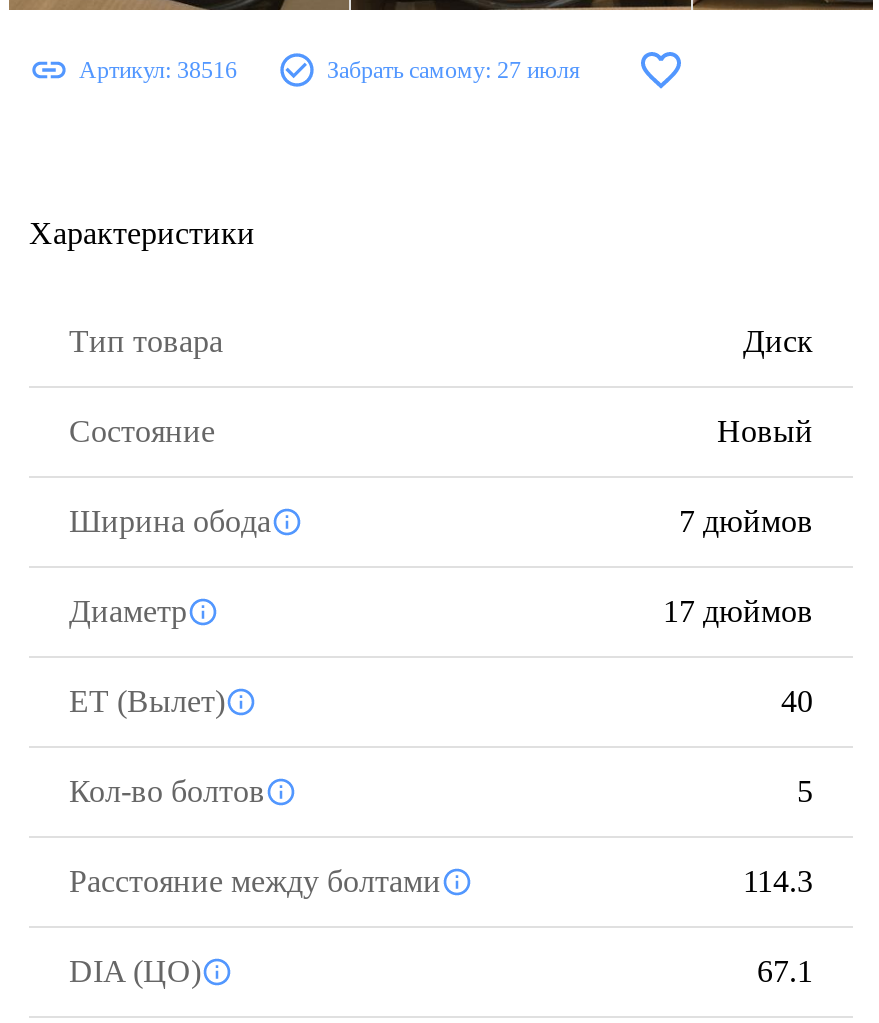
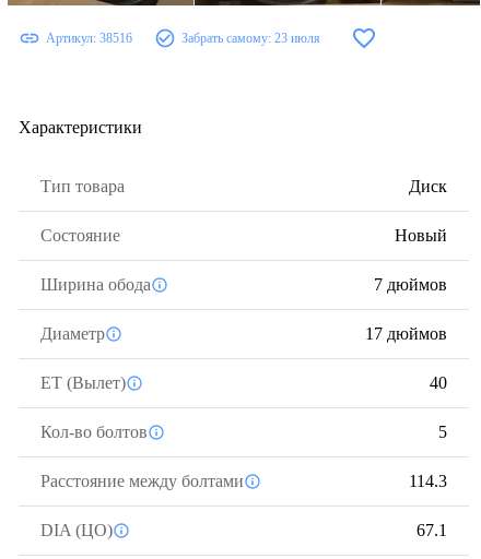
- Забрать самому: 27 июля
+ Забрать самому: 23 июля
